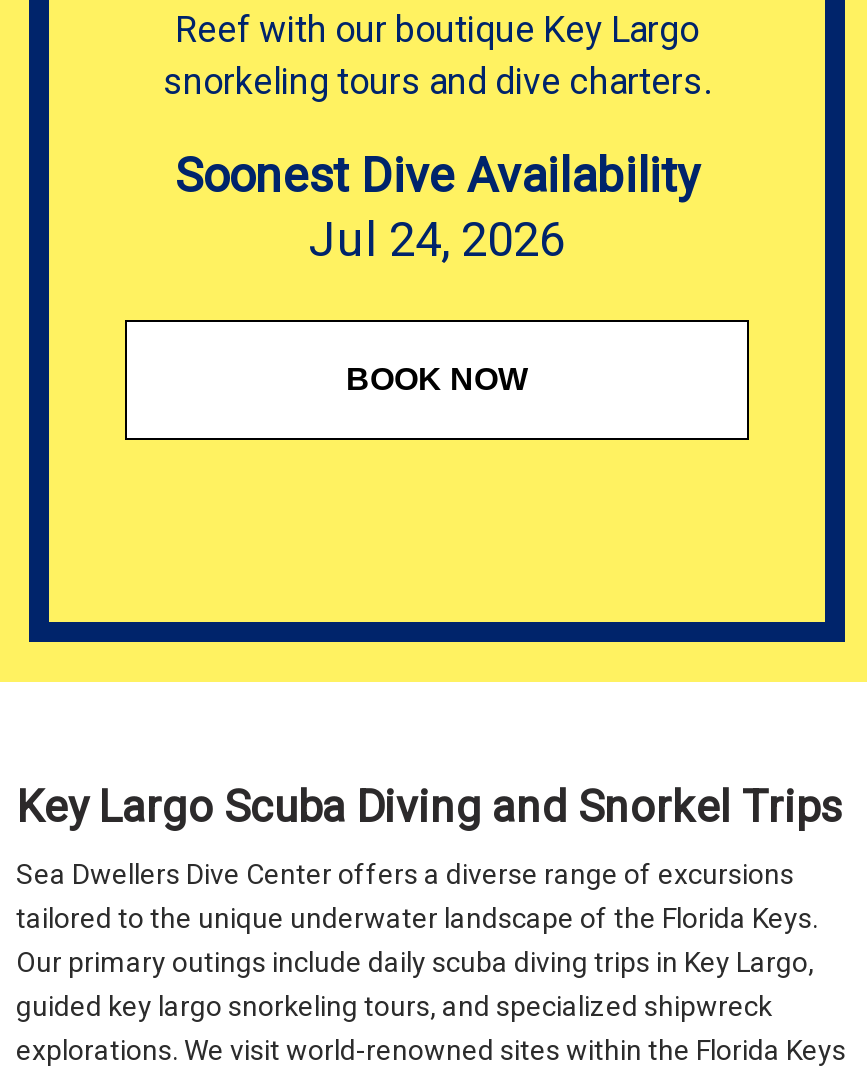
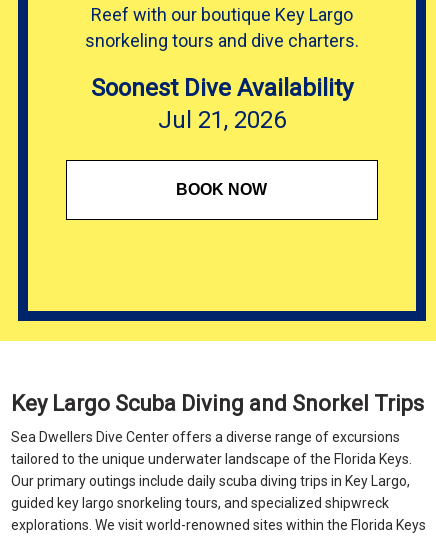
- Jul 24, 2026
+ Jul 21, 2026
